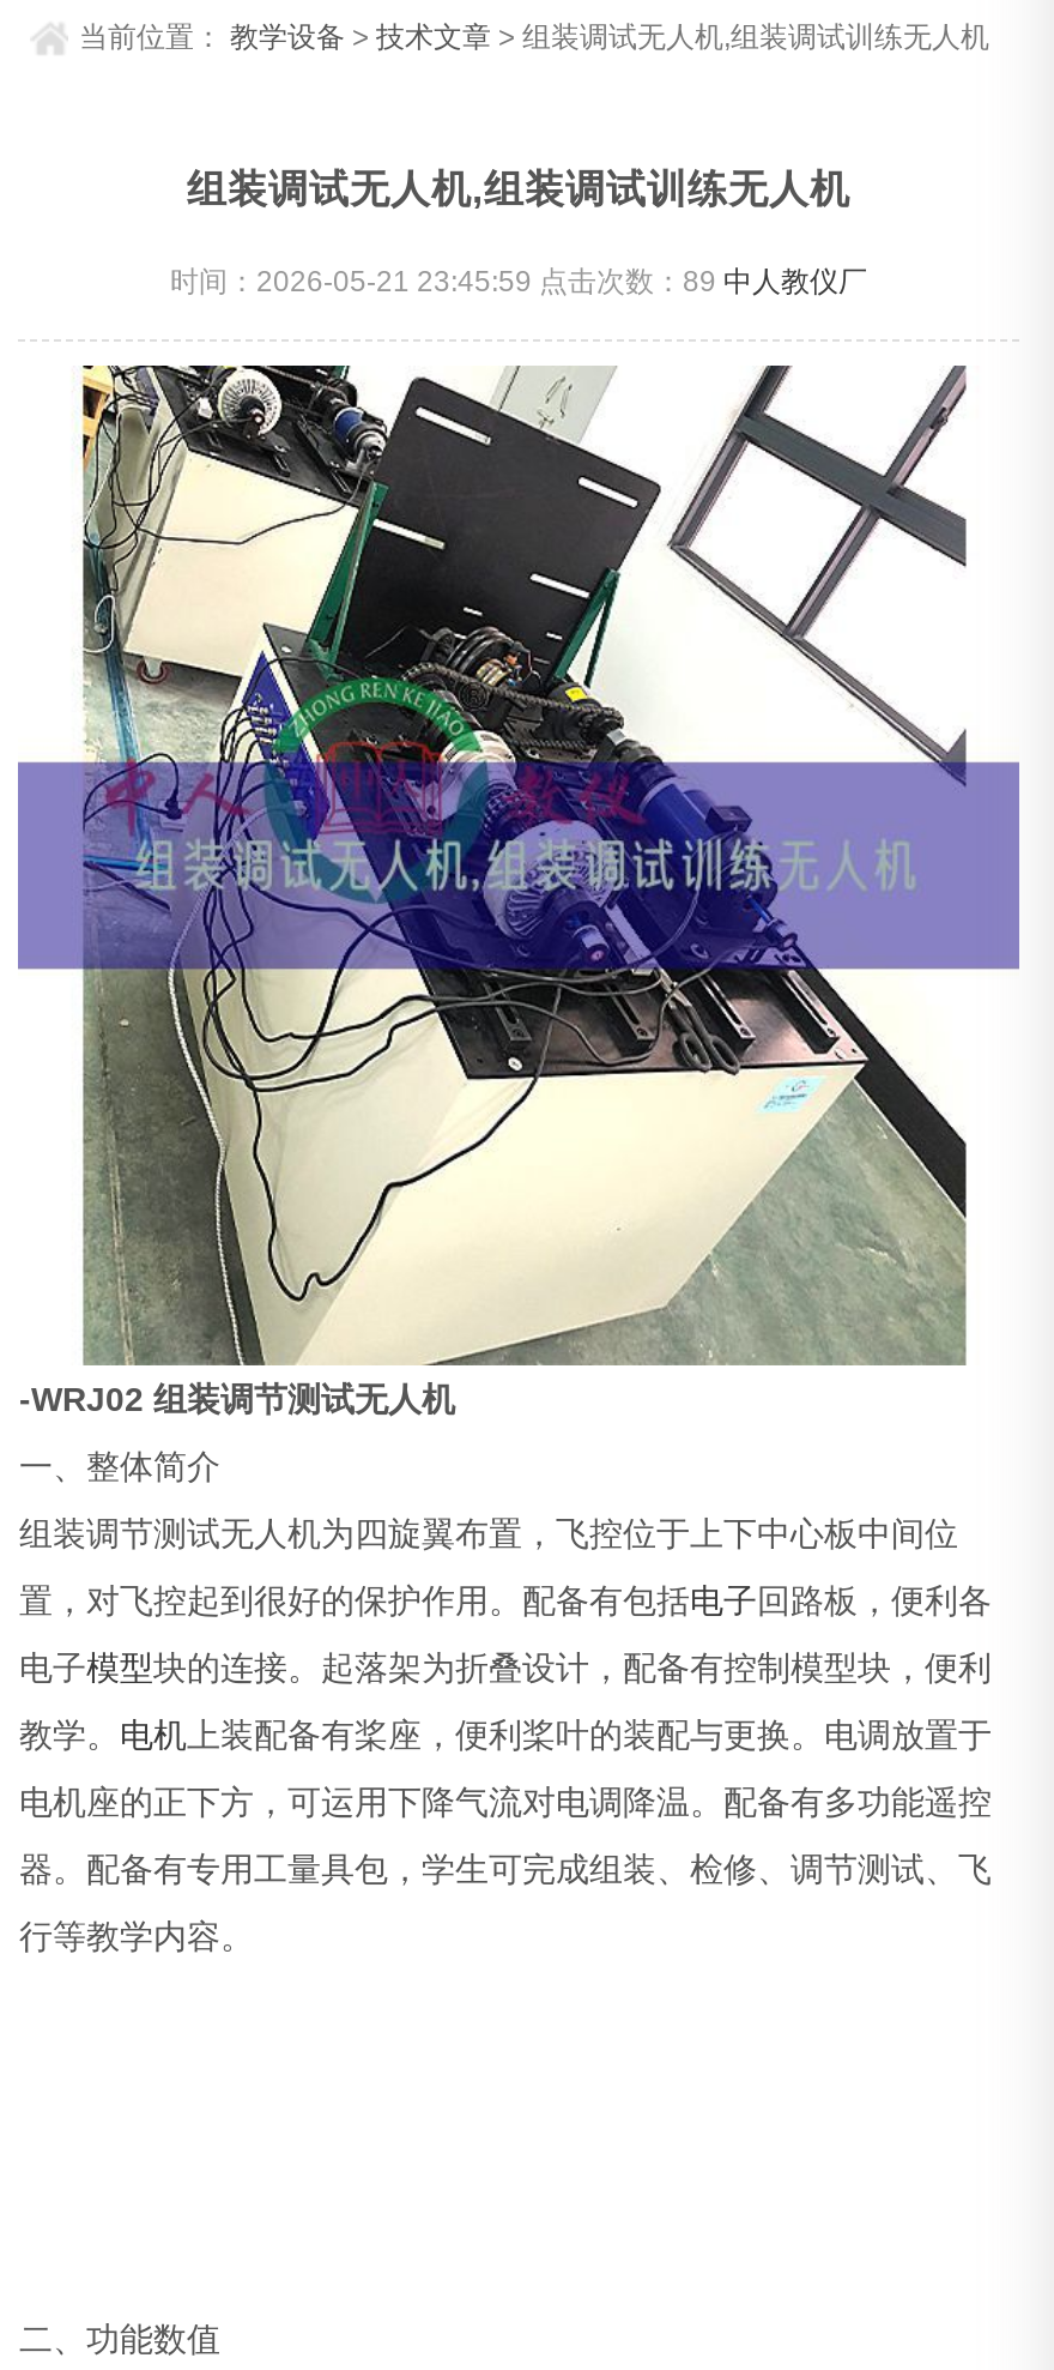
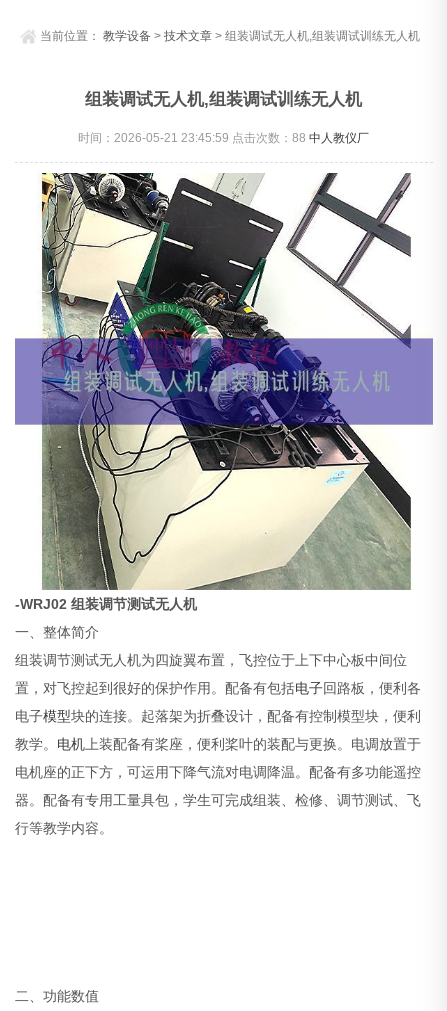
- 时间：2026-05-21 23:45:59 点击次数：89中人教仪厂
+ 时间：2026-05-21 23:45:59 点击次数：88中人教仪厂
